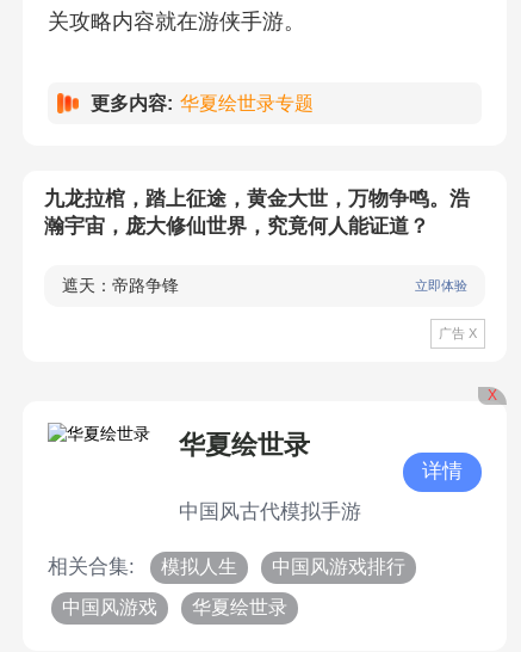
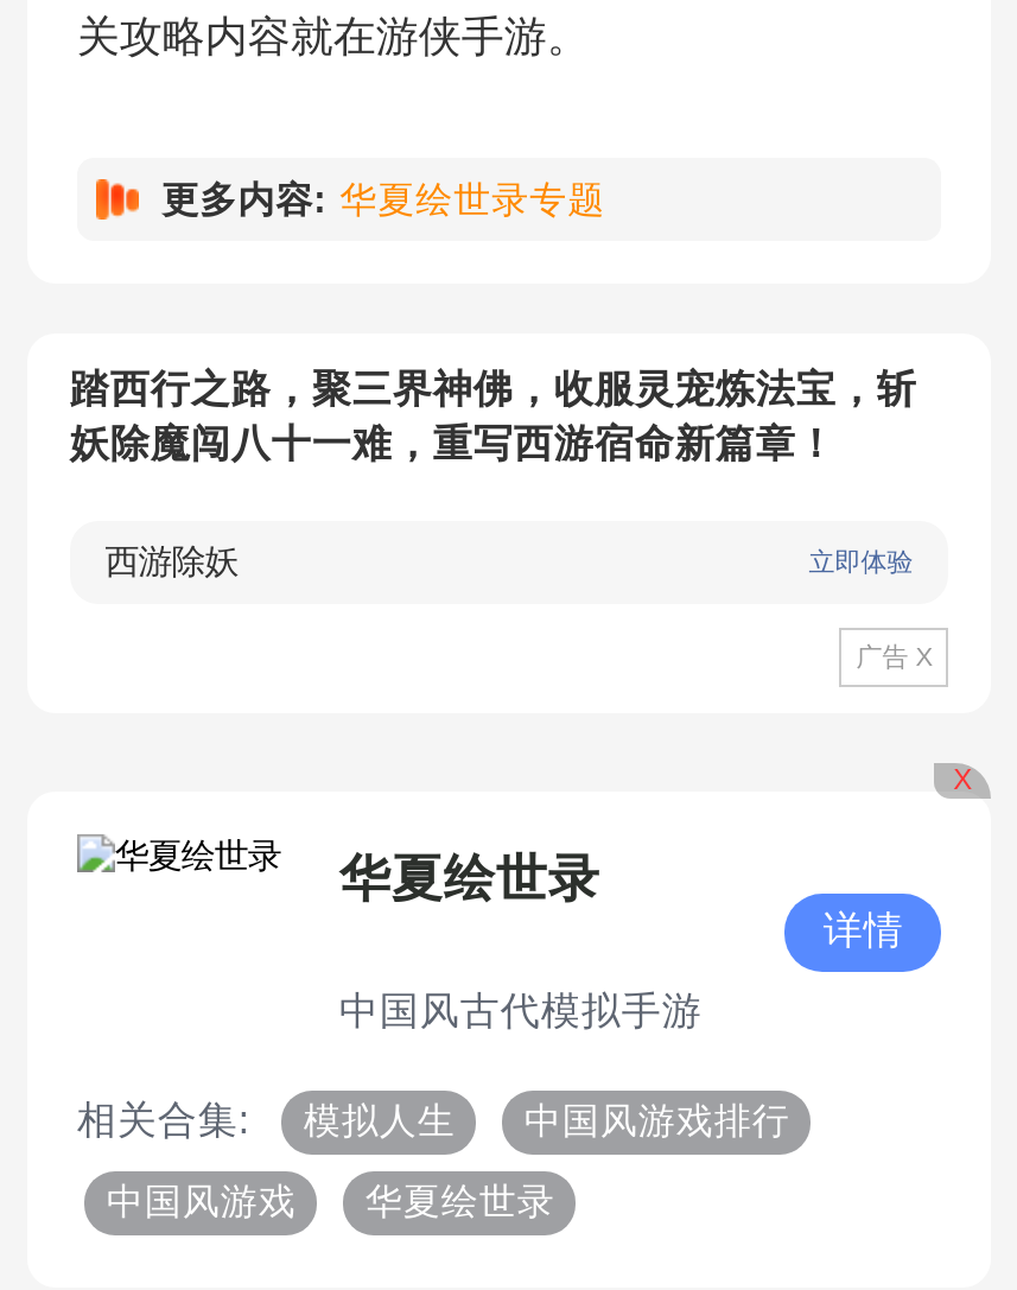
- 九龙拉棺，踏上征途，黄金大世，万物争鸣。浩
- 瀚宇宙，庞大修仙世界，究竟何人能证道？
+ 踏西行之路，聚三界神佛，收服灵宠炼法宝，斩
+ 妖除魔闯八十一难，重写西游宿命新篇章！

- 遮天：帝路争锋
+ 西游除妖
